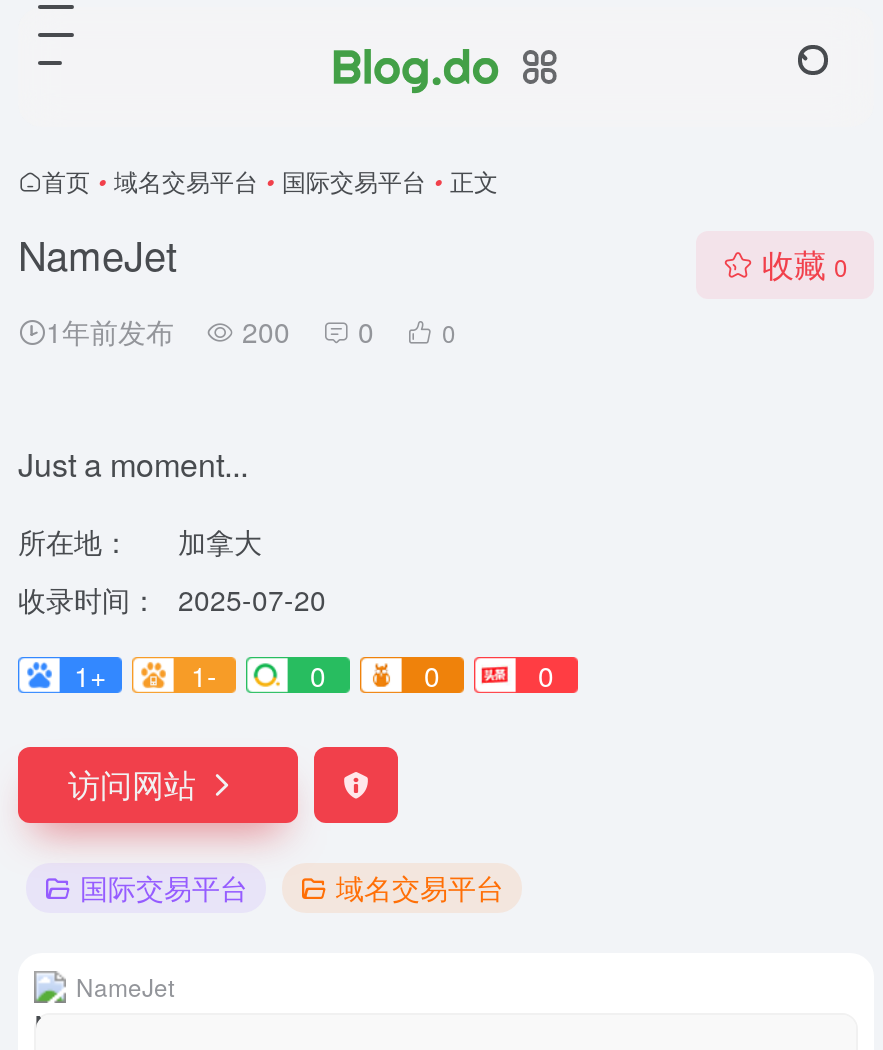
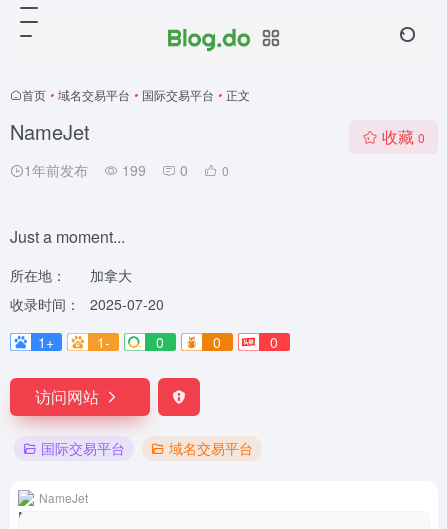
- 1年前发布 200 0 0
+ 1年前发布 199 0 0
